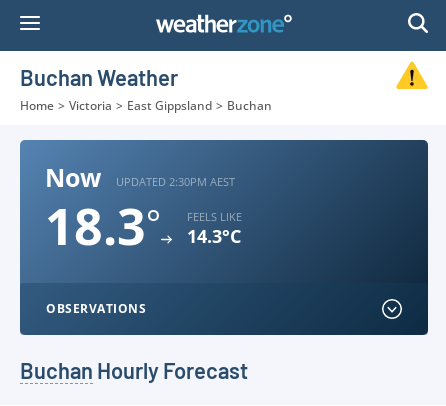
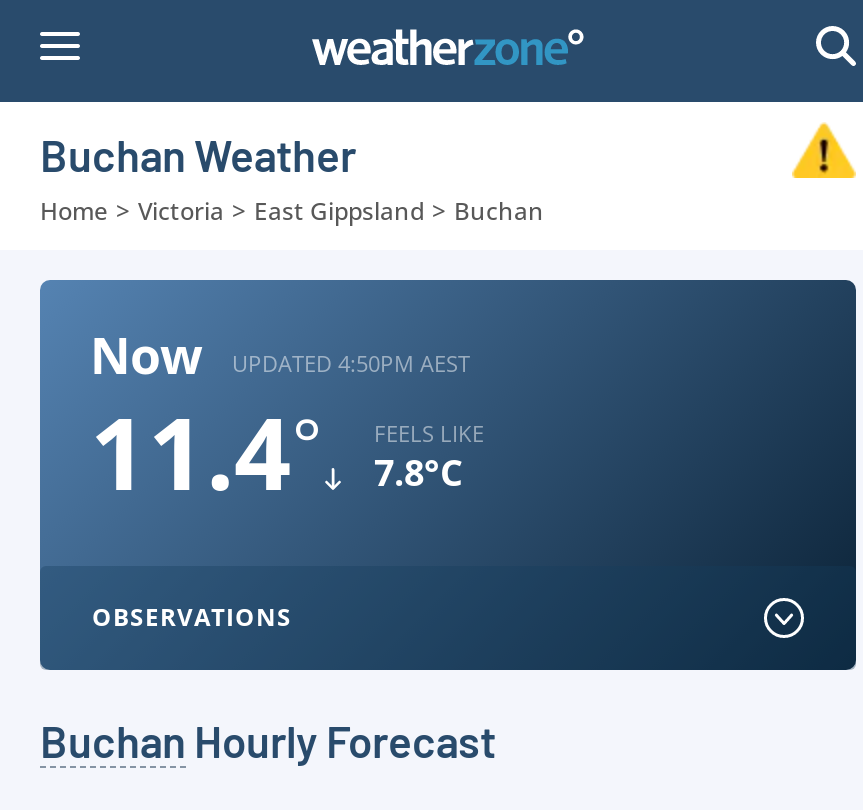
- UPDATED 2:30PM AEST
+ UPDATED 4:50PM AEST

- 18.3°
+ 11.4°

- 14.3°C
+ 7.8°C
